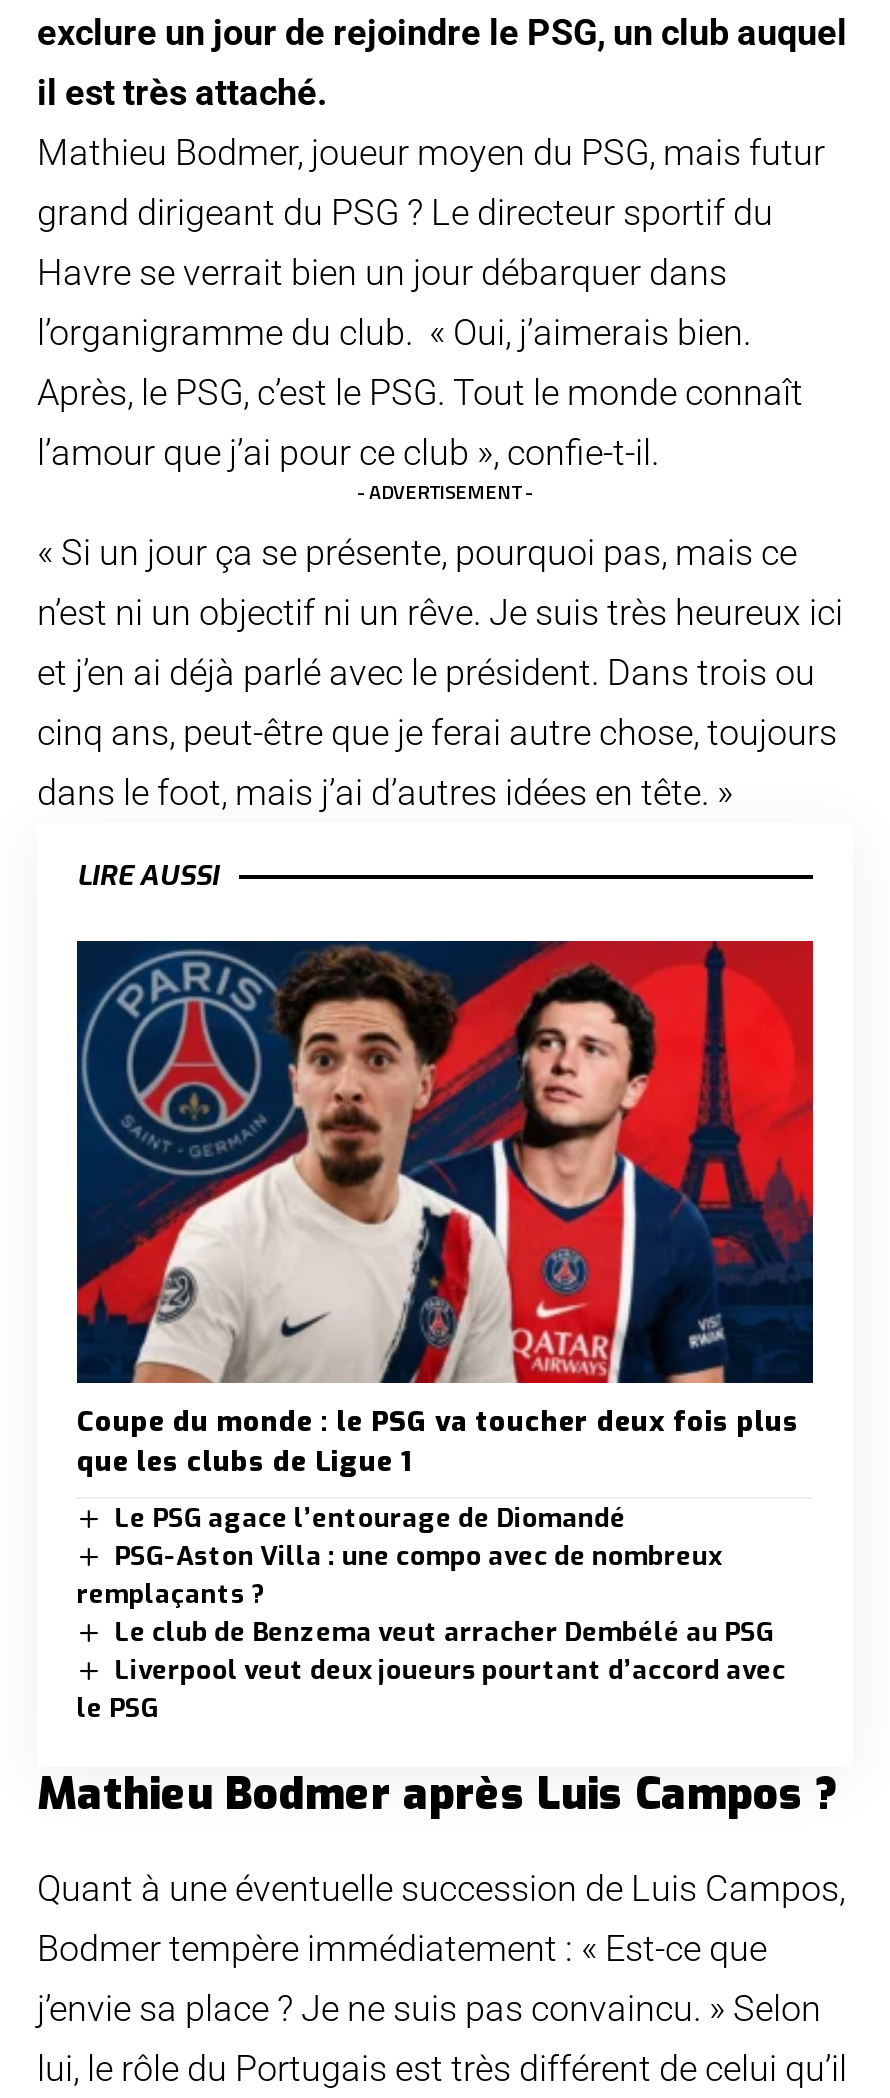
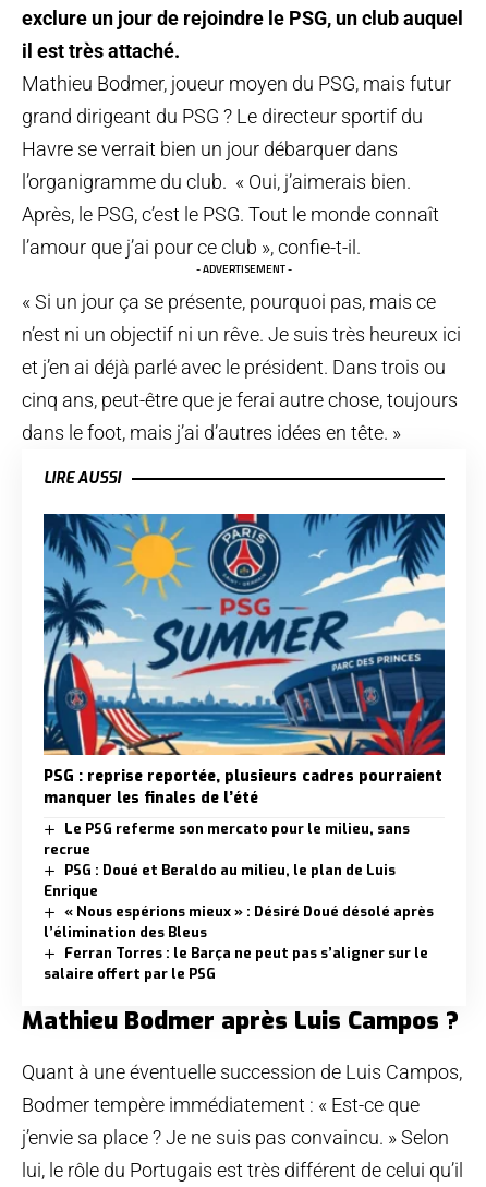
- [image]
+ [image]

- Coupe du monde : le PSG va toucher deux fois plus
- que les clubs de Ligue 1
+ PSG : reprise reportée, plusieurs cadres pourraient
+ manquer les finales de l’été

- Le PSG agace l’entourage de Diomandé
- PSG-Aston Villa : une compo avec de nombreux
- remplaçants ?
- Le club de Benzema veut arracher Dembélé au PSG
- Liverpool veut deux joueurs pourtant d’accord avec
- le PSG
+ Le PSG referme son mercato pour le milieu, sans
+ recrue
+ PSG : Doué et Beraldo au milieu, le plan de Luis
+ Enrique
+ « Nous espérions mieux » : Désiré Doué désolé après
+ l’élimination des Bleus
+ Ferran Torres : le Barça ne peut pas s’aligner sur le
+ salaire offert par le PSG
